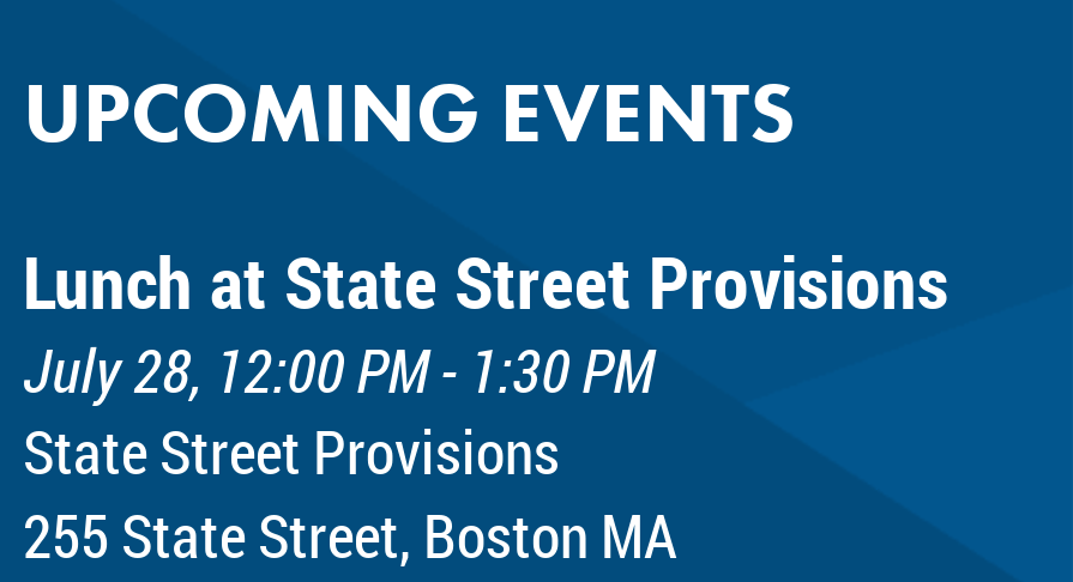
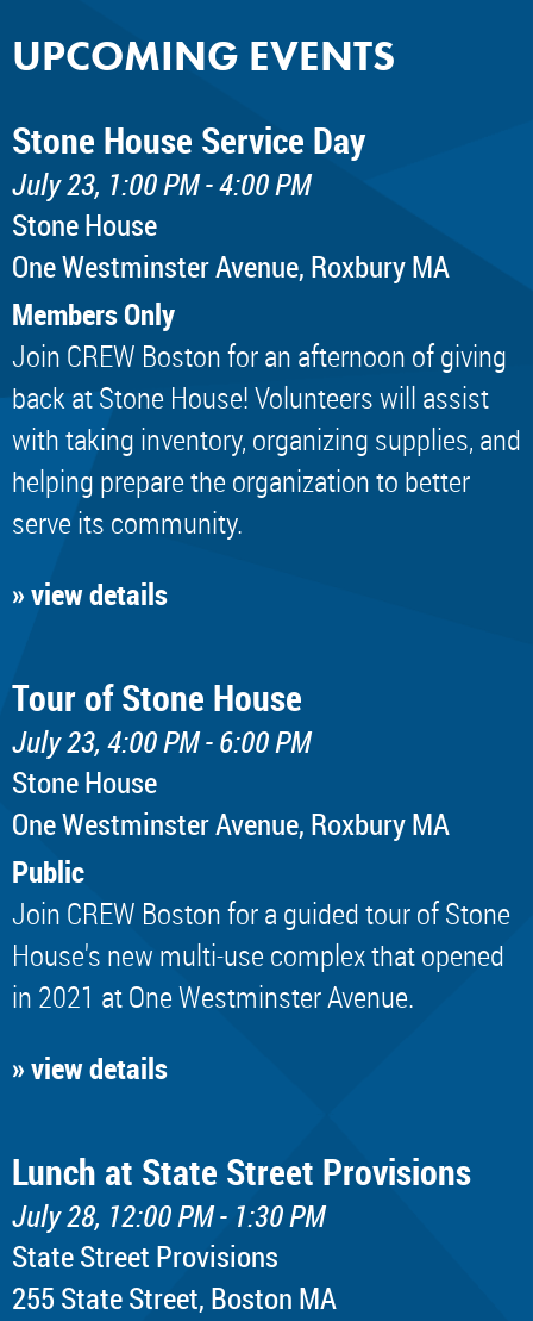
+ Stone House Service Day
+ July 23, 1:00 PM - 4:00 PM
+ Stone House
+ One Westminster Avenue, Roxbury MA
+ Members Only
+ Join CREW Boston for an afternoon of giving
+ back at Stone House! Volunteers will assist
+ with taking inventory, organizing supplies, and
+ helping prepare the organization to better
+ serve its community.
+ » view details
+ Tour of Stone House
+ July 23, 4:00 PM - 6:00 PM
+ Stone House
+ One Westminster Avenue, Roxbury MA
+ Public
+ Join CREW Boston for a guided tour of Stone
+ House's new multi-use complex that opened
+ in 2021 at One Westminster Avenue.
+ » view details
